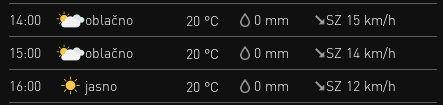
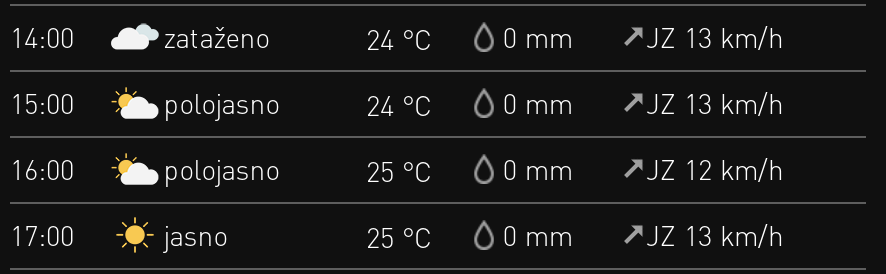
- oblačno
- 20 °C
+ zataženo
+ 24 °C

- SZ 15 km/h
+ JZ 13 km/h

- oblačno
- 20 °C
+ polojasno
+ 24 °C

- SZ 14 km/h
+ JZ 13 km/h

+ polojasno
+ 25 °C
+ 0 mm
+ JZ 12 km/h
+ 17:00

- 20 °C 0 mm
+ 25 °C 0 mm

- SZ 12 km/h
+ JZ 13 km/h
